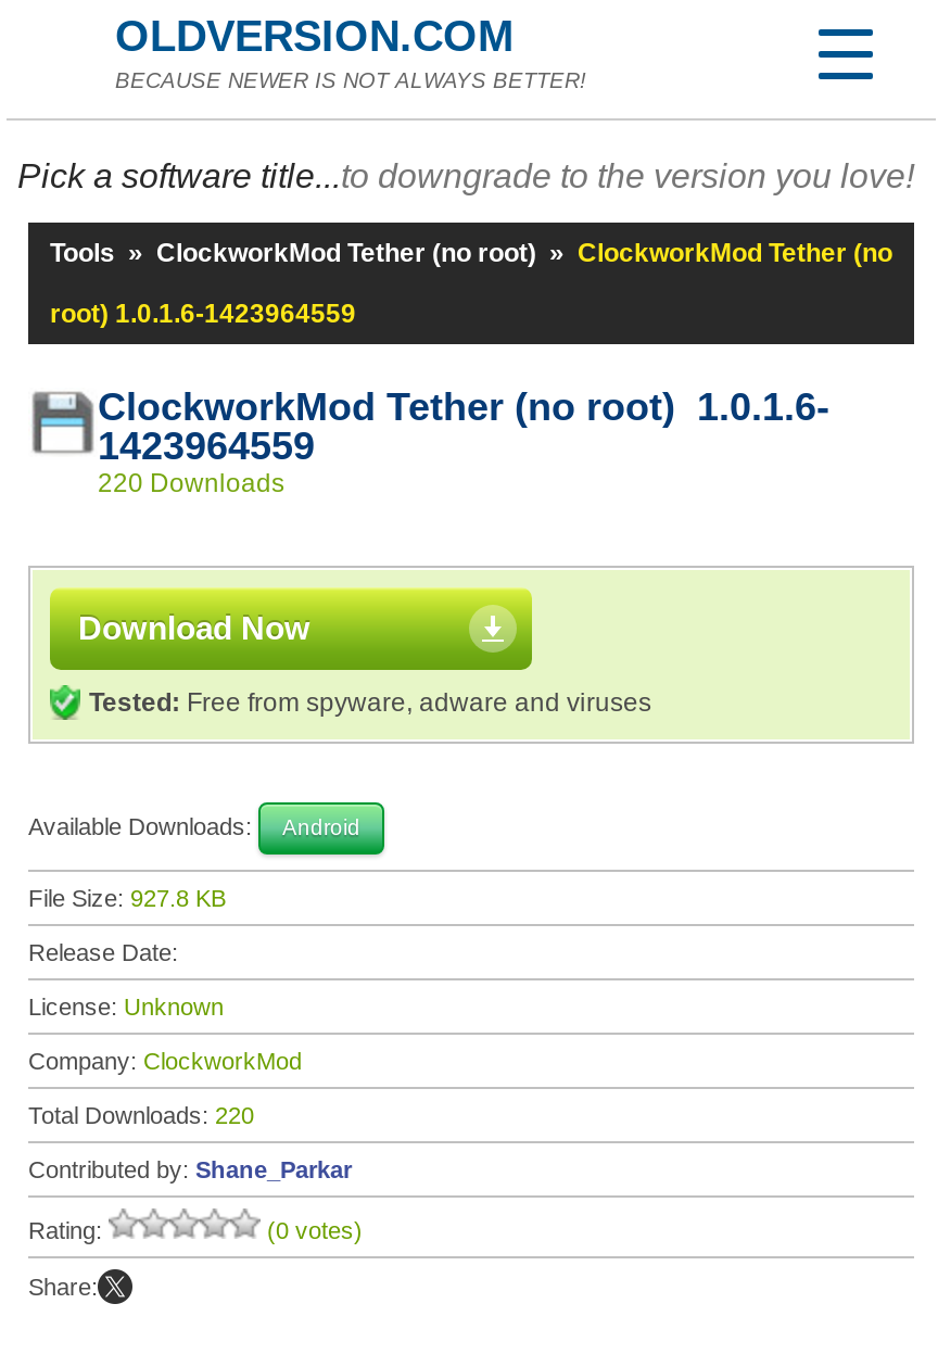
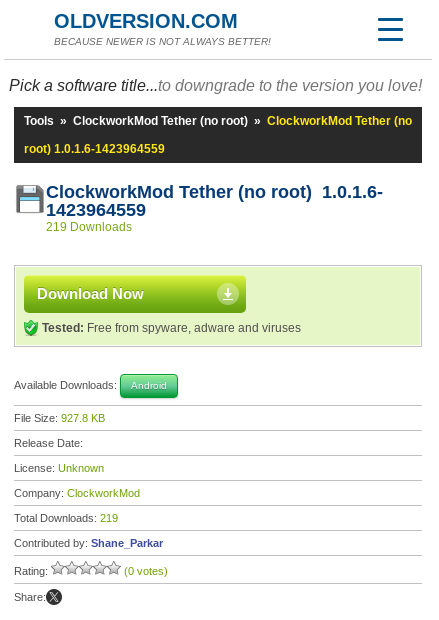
- 220 Downloads
+ 219 Downloads

- Total Downloads: 220
+ Total Downloads: 219
